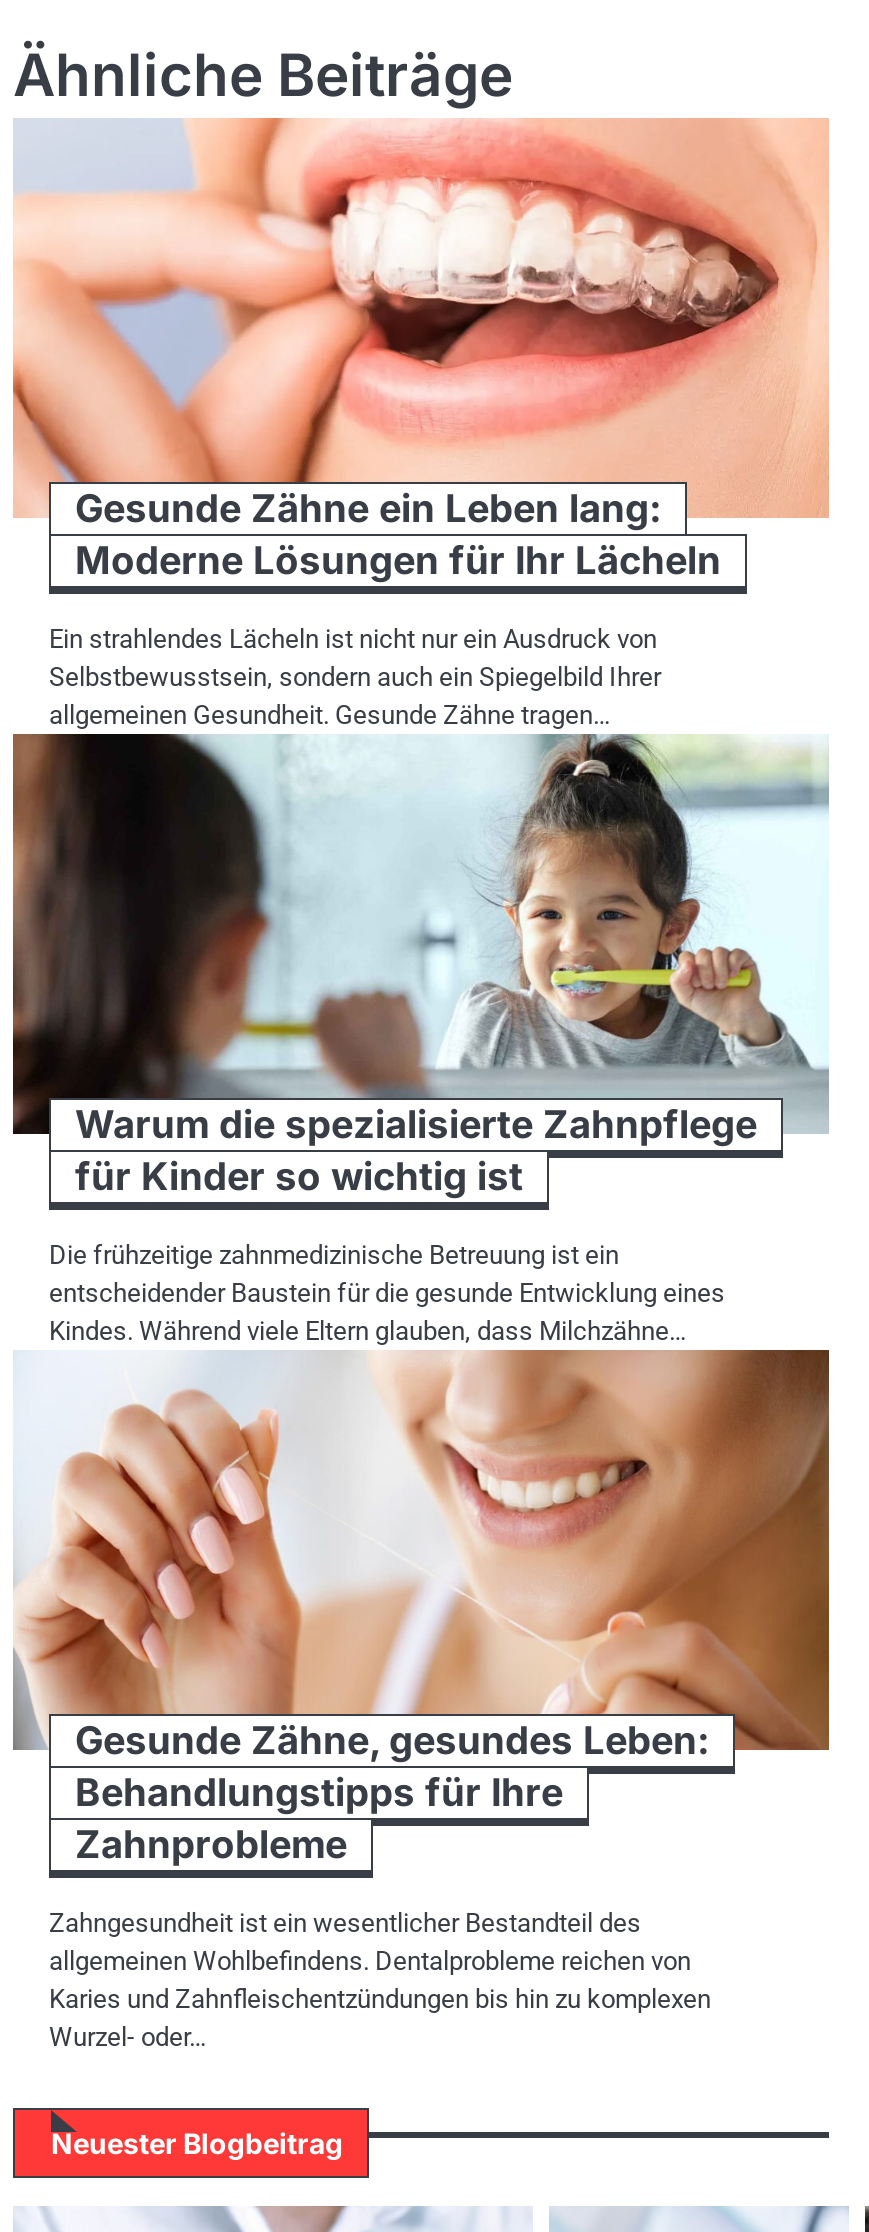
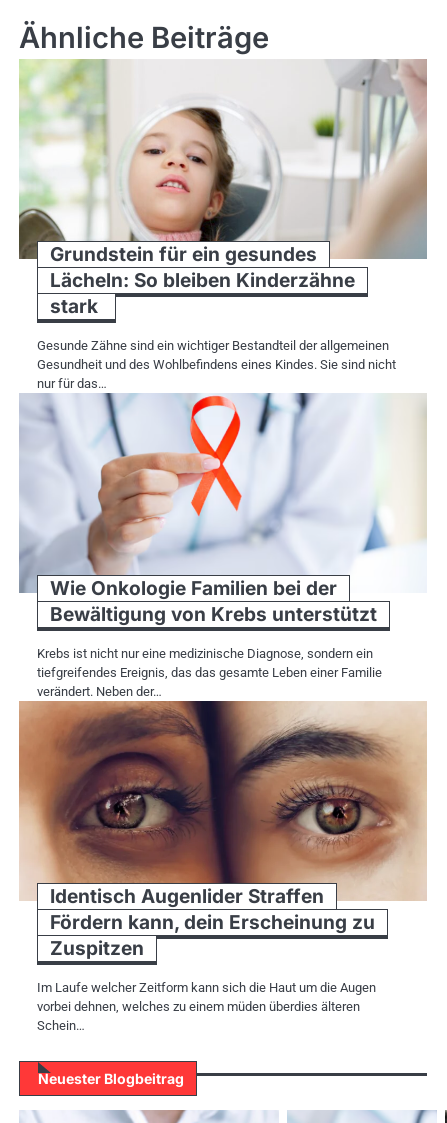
- [image]
- Gesunde Zähne ein Leben lang:
- Moderne Lösungen für Ihr Lächeln
+ [image]
+ Grundstein für ein gesundes
+ Lächeln: So bleiben Kinderzähne
+ stark

- Ein strahlendes Lächeln ist nicht nur ein Ausdruck von
- Selbstbewusstsein, sondern auch ein Spiegelbild Ihrer
- allgemeinen Gesundheit. Gesunde Zähne tragen…
+ Gesunde Zähne sind ein wichtiger Bestandteil der allgemeinen
+ Gesundheit und des Wohlbefindens eines Kindes. Sie sind nicht
+ nur für das…

- [image]
- Warum die spezialisierte Zahnpflege
- für Kinder so wichtig ist
+ [image]
+ Wie Onkologie Familien bei der
+ Bewältigung von Krebs unterstützt

- Die frühzeitige zahnmedizinische Betreuung ist ein
- entscheidender Baustein für die gesunde Entwicklung eines
- Kindes. Während viele Eltern glauben, dass Milchzähne…
+ Krebs ist nicht nur eine medizinische Diagnose, sondern ein
+ tiefgreifendes Ereignis, das das gesamte Leben einer Familie
+ verändert. Neben der…

- [image]
- Gesunde Zähne, gesundes Leben:
- Behandlungstipps für Ihre
- Zahnprobleme
+ [image]
+ Identisch Augenlider Straffen
+ Fördern kann, dein Erscheinung zu
+ Zuspitzen

- Zahngesundheit ist ein wesentlicher Bestandteil des
- allgemeinen Wohlbefindens. Dentalprobleme reichen von
- Karies und Zahnfleischentzündungen bis hin zu komplexen
- Wurzel- oder…
+ Im Laufe welcher Zeitform kann sich die Haut um die Augen
+ vorbei dehnen, welches zu einem müden überdies älteren
+ Schein…
